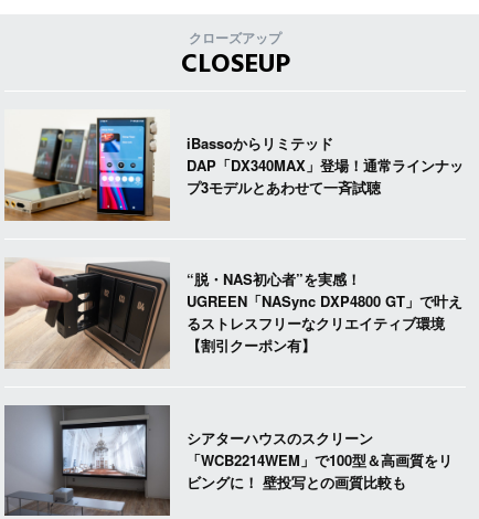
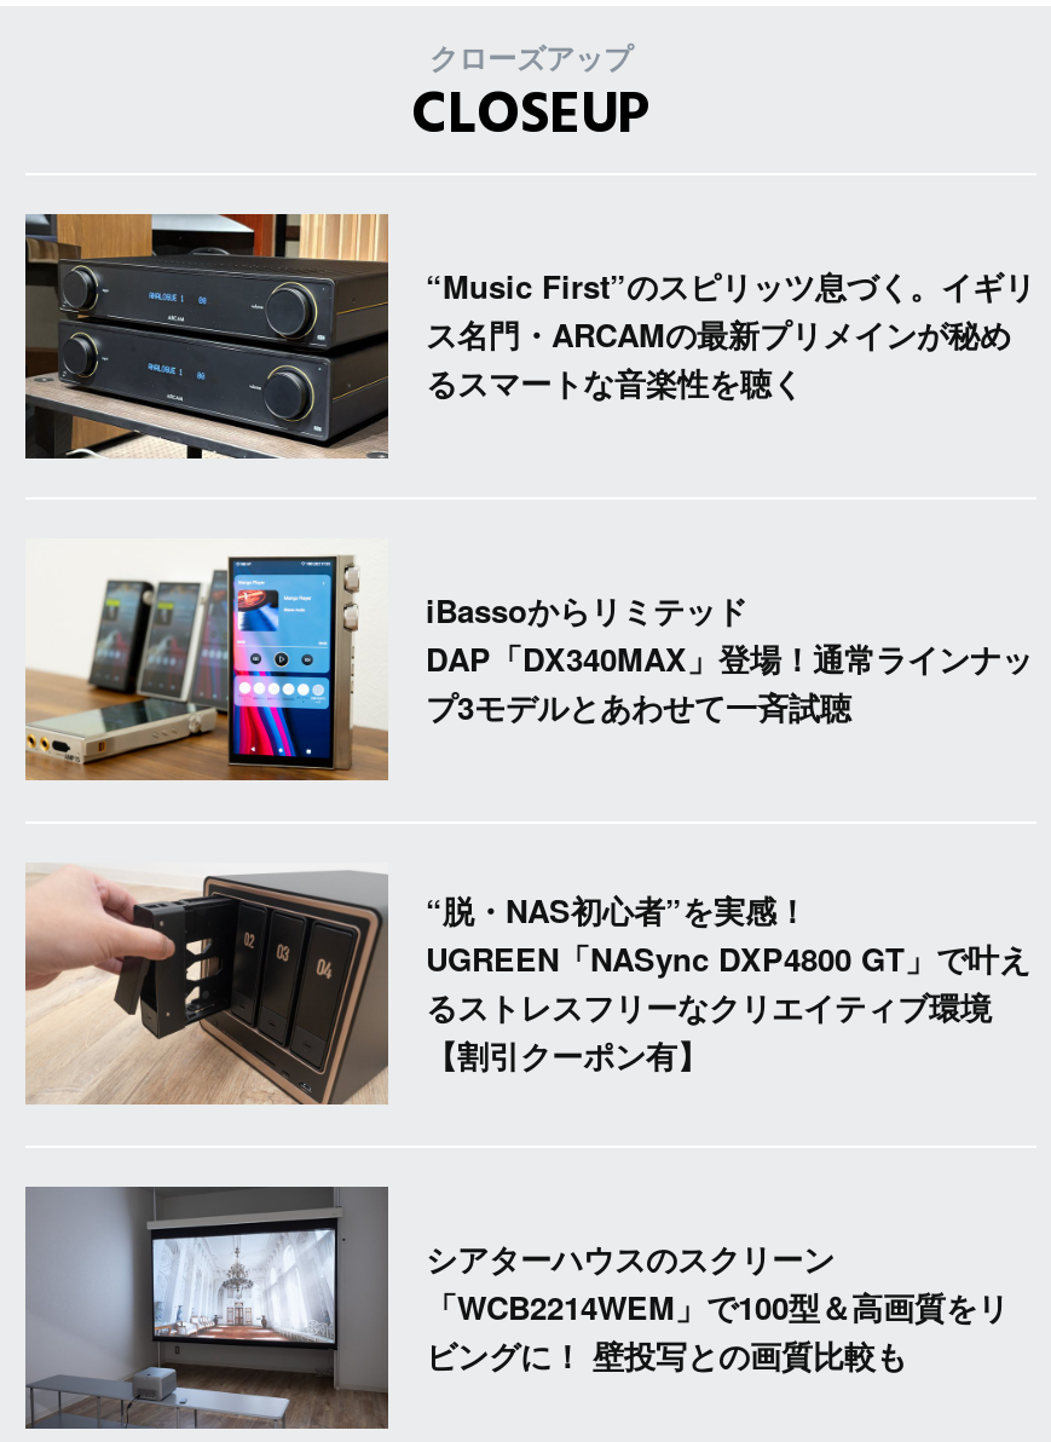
+ [image]
+ “Music First”のスピリッツ息づく。イギリ
+ ス名門・ARCAMの最新プリメインが秘め
+ るスマートな音楽性を聴く
